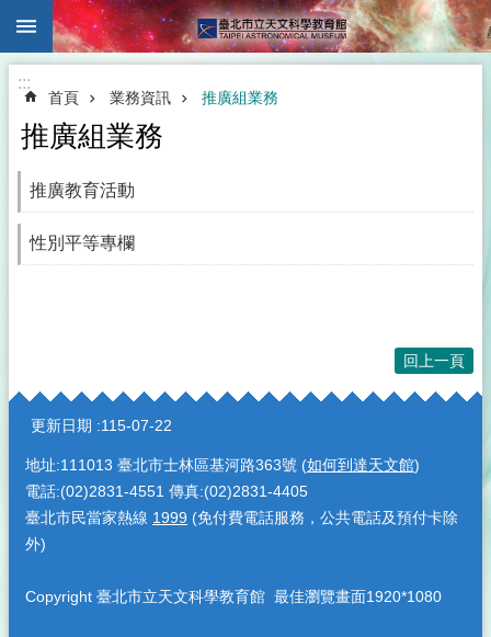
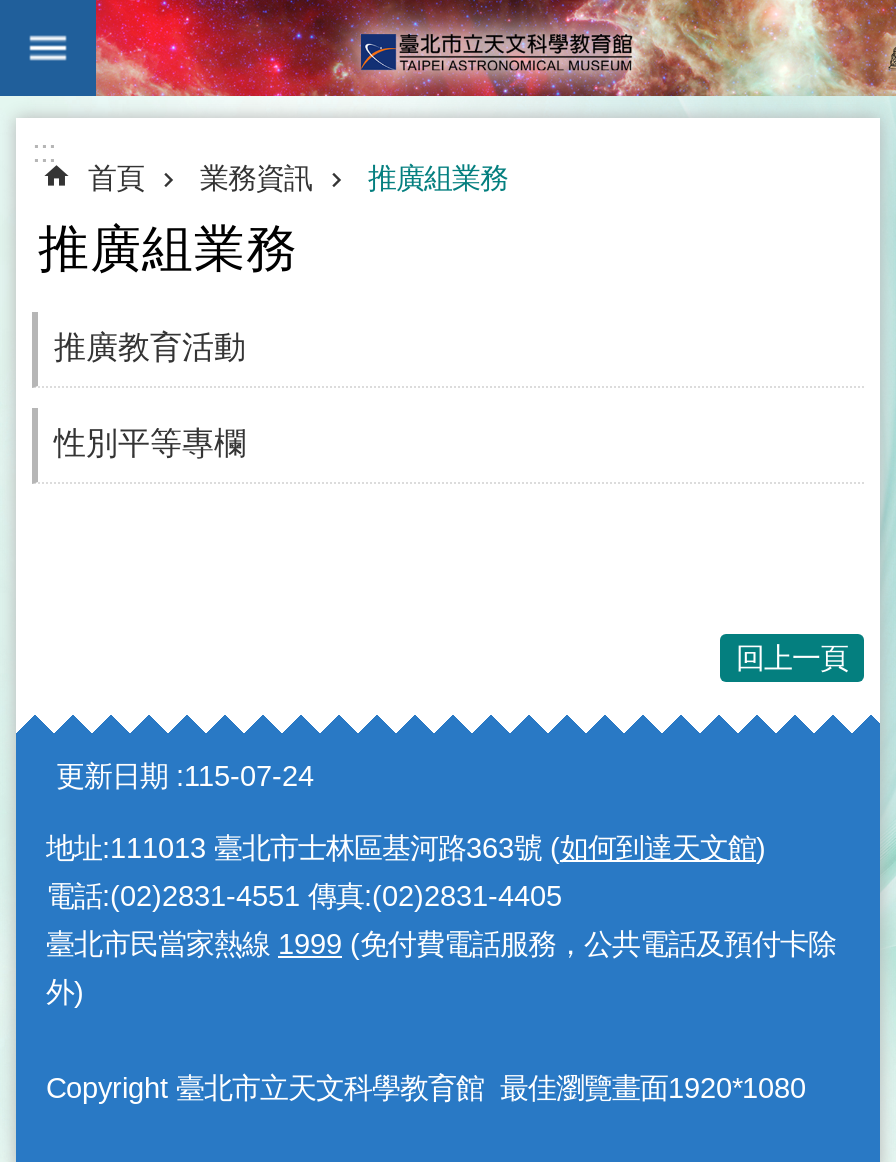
- 更新日期 115-07-22
+ 更新日期 115-07-24
